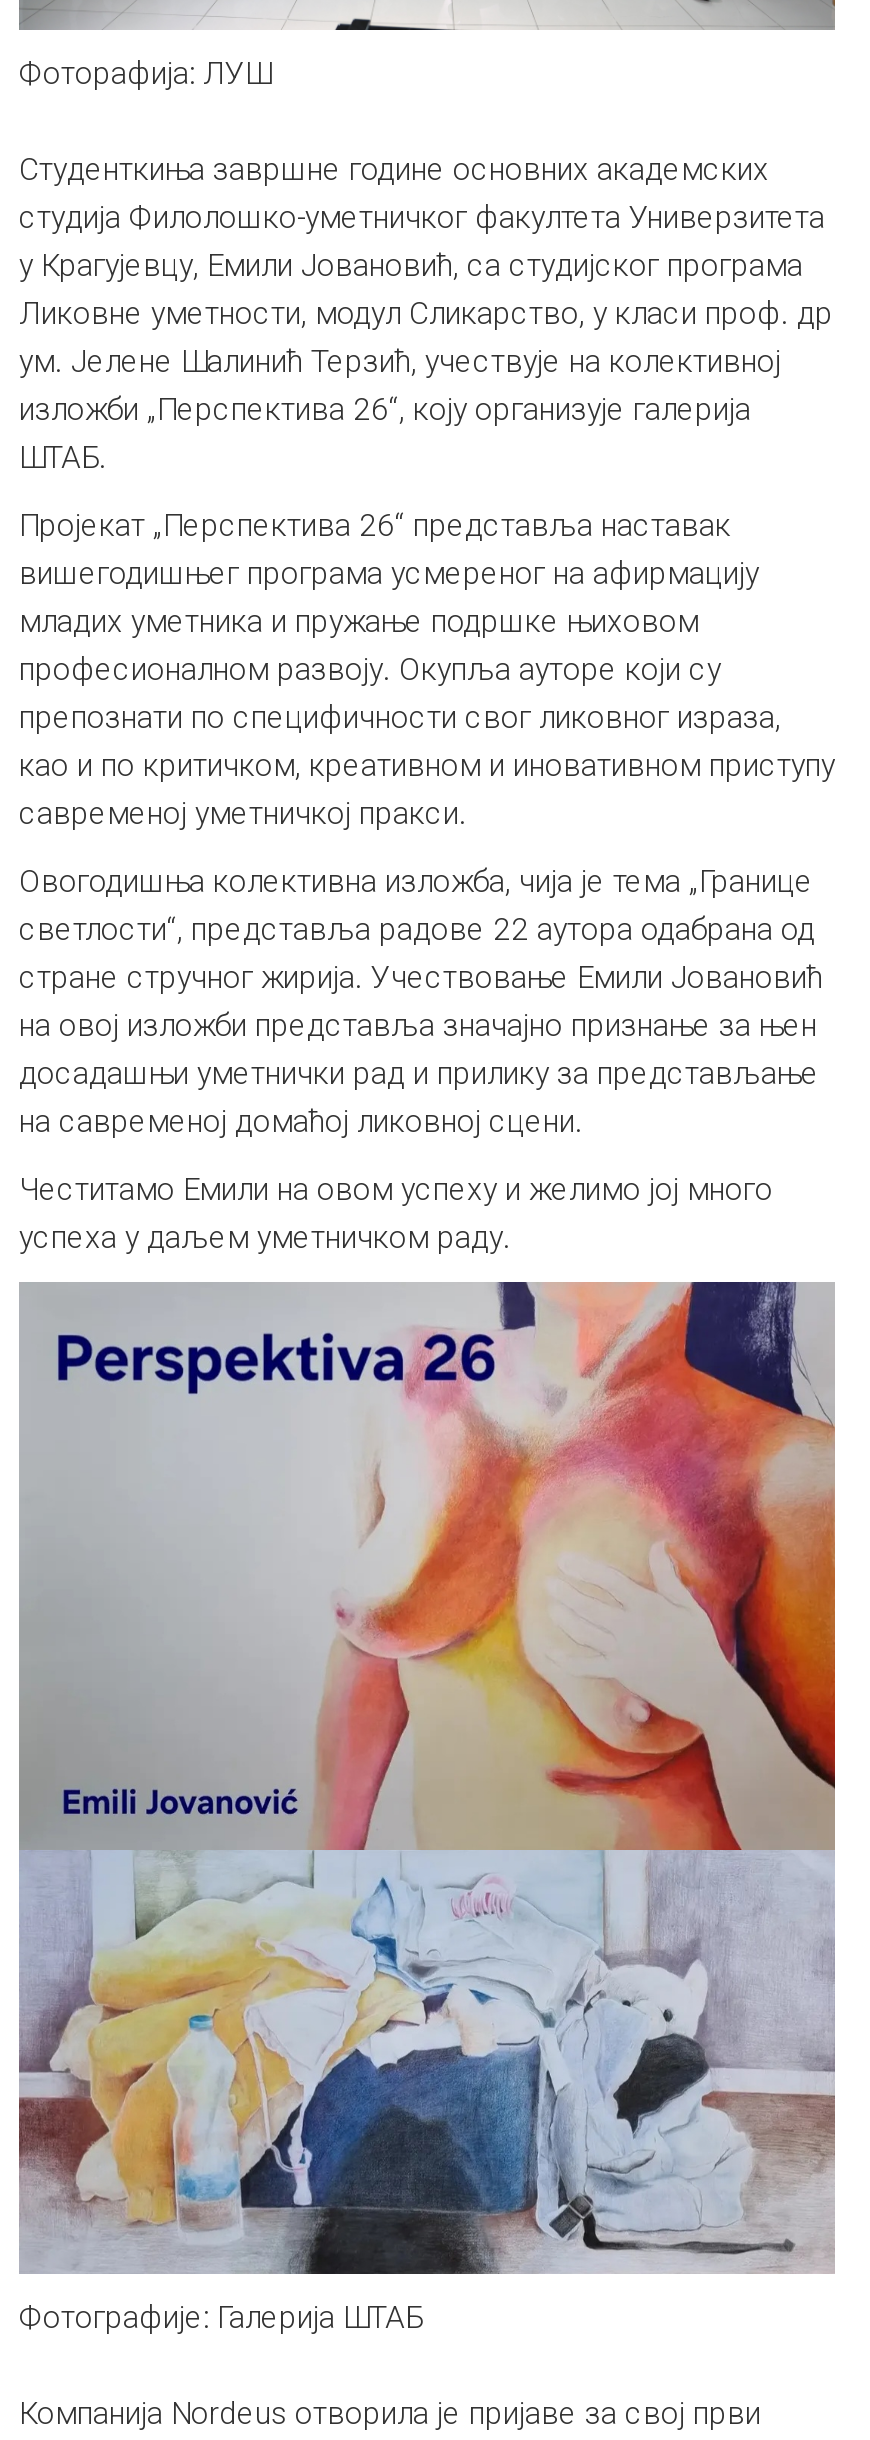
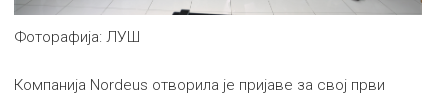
- Студенткиња завршне године основних академских
- студија Филолошко-уметничког факултета Универзитета
- у Крагујевцу, Емили Јовановић, са студијског програма
- Ликовне уметности, модул Сликарство, у класи проф. др
- ум. Јелене Шалинић Терзић, учествује на колективној
- изложби „Перспектива 26“, коју организује галерија
- ШТАБ.
- Пројекат „Перспектива 26“ представља наставак
- вишегодишњег програма усмереног на афирмацију
- младих уметника и пружање подршке њиховом
- професионалном развоју. Окупља ауторе који су
- препознати по специфичности свог ликовног израза,
- као и по критичком, креативном и иновативном приступу
- савременој уметничкој пракси.
- Овогодишња колективна изложба, чија је тема „Границе
- светлости“, представља радове 22 аутора одабрана од
- стране стручног жирија. Учествовање Емили Јовановић
- на овој изложби представља значајно признање за њен
- досадашњи уметнички рад и прилику за представљање
- на савременој домаћој ликовној сцени.
- Честитамо Емили на овом успеху и желимо јој много
- успеха у даљем уметничком раду.

- [image]
- Фотографије: Галерија ШТАБ
